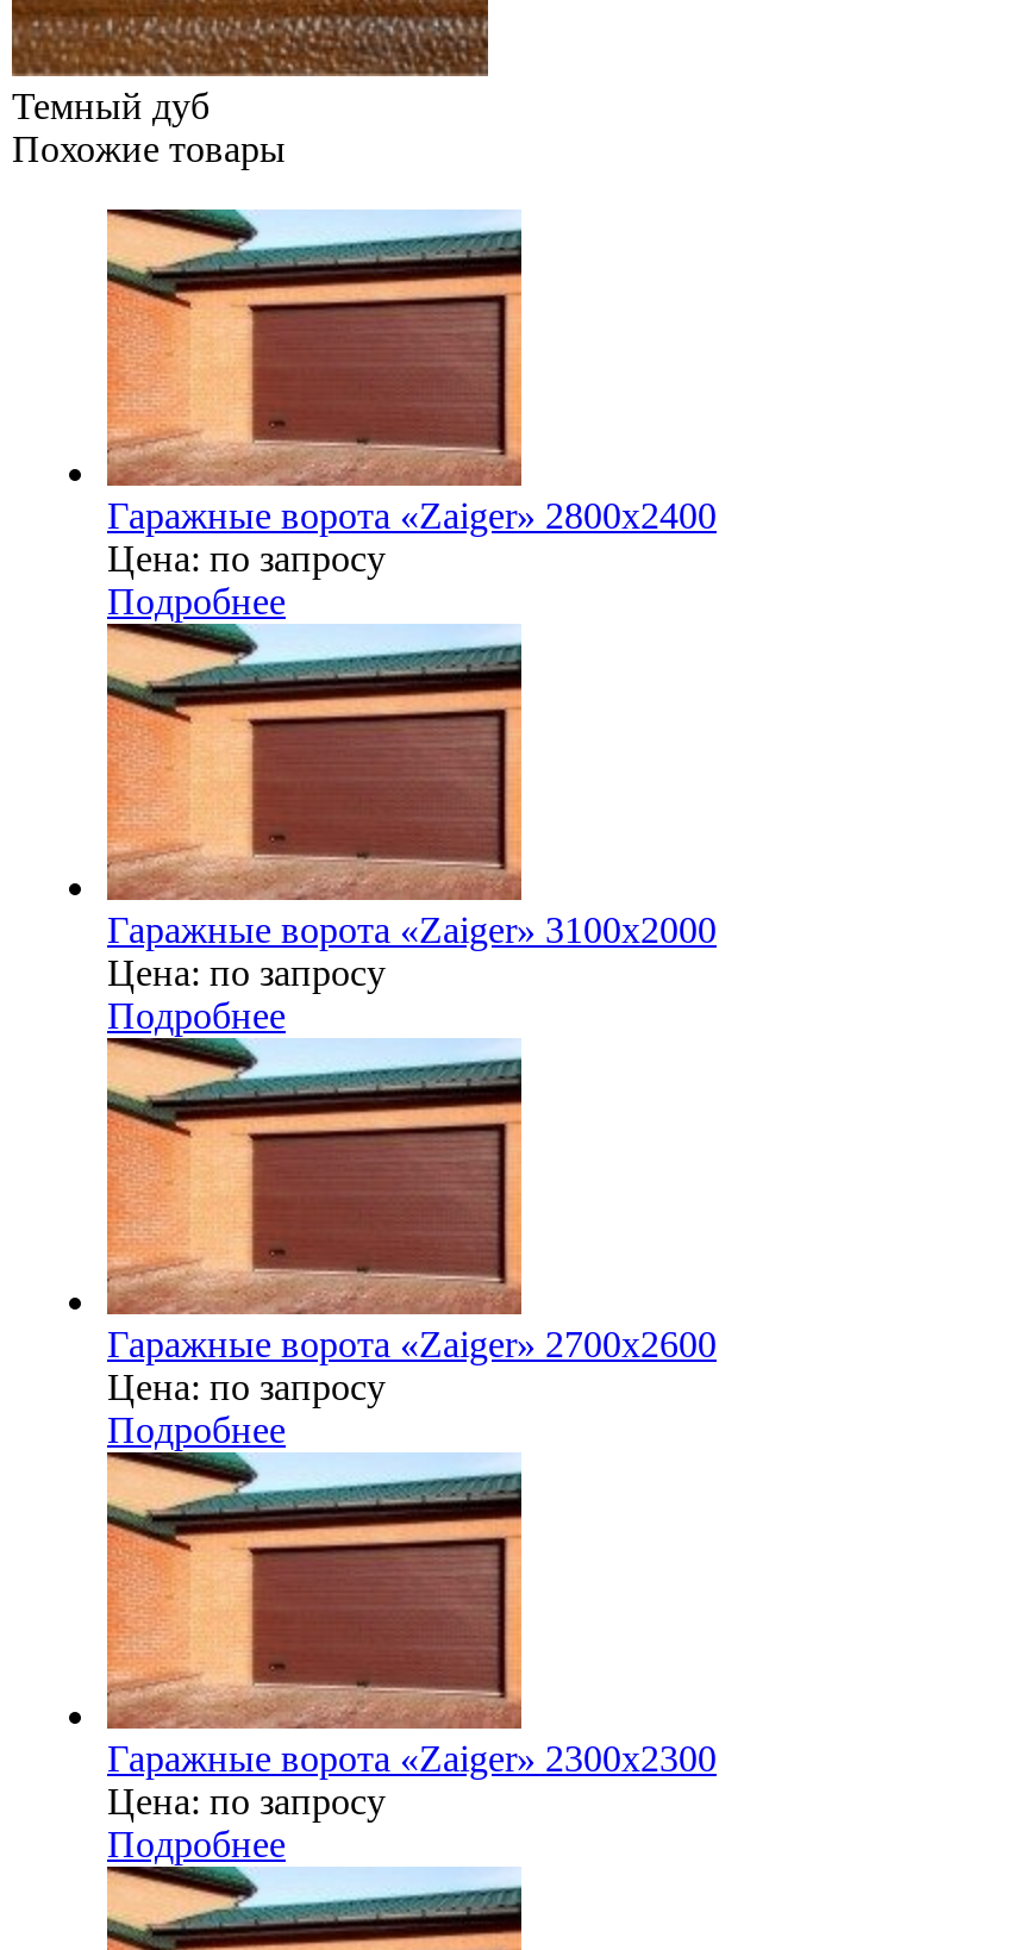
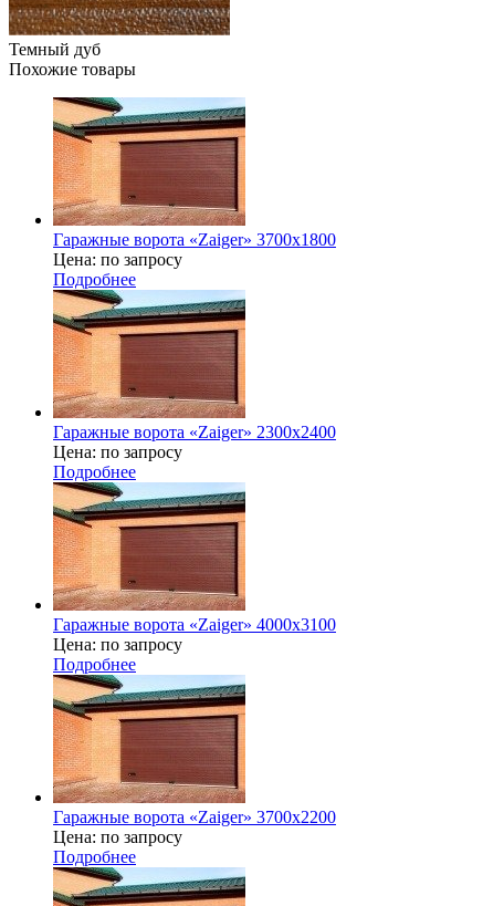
- Гаражные ворота «Zaiger» 2800х2400
+ Гаражные ворота «Zaiger» 3700х1800

- Гаражные ворота «Zaiger» 3100х2000
+ Гаражные ворота «Zaiger» 2300х2400

- Гаражные ворота «Zaiger» 2700x2600
+ Гаражные ворота «Zaiger» 4000x3100

- Гаражные ворота «Zaiger» 2300х2300
+ Гаражные ворота «Zaiger» 3700х2200
